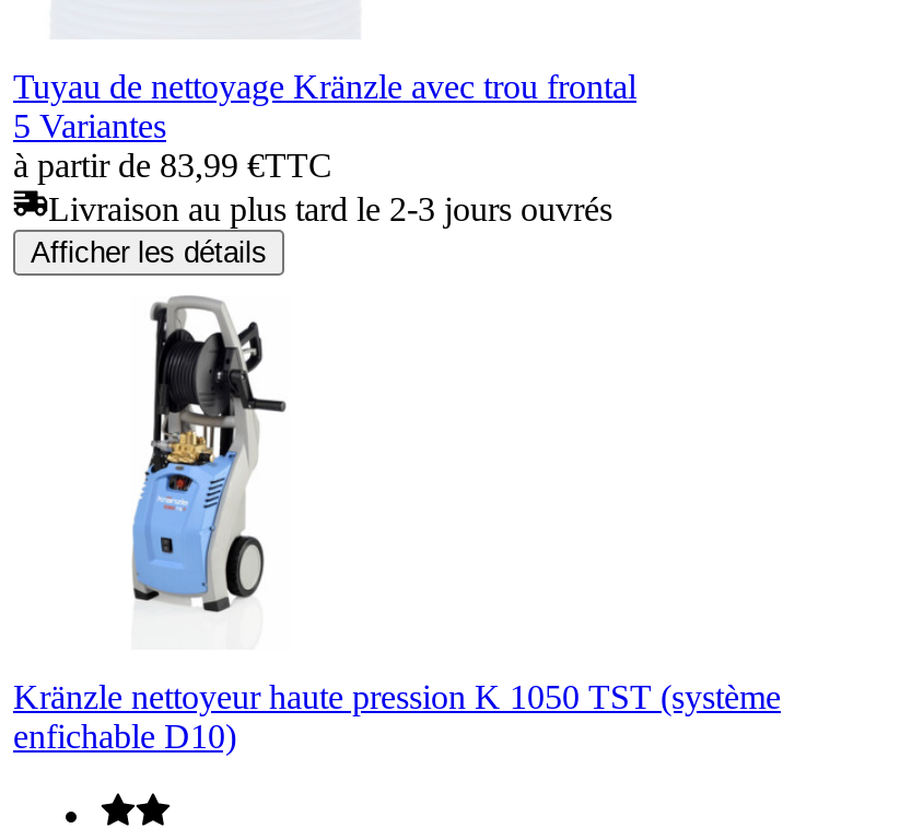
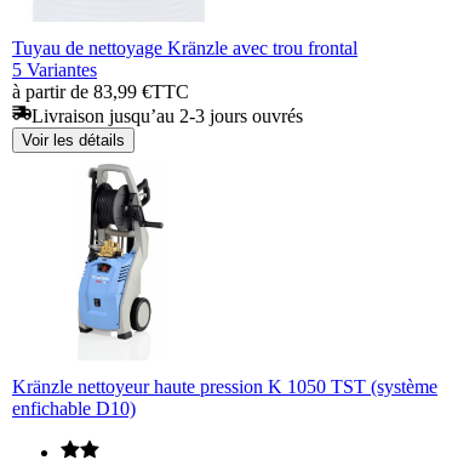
- Livraison au plus tard le 2-3 jours ouvrés
- Afficher les détails
+ Livraison jusqu’au 2-3 jours ouvrés
+ Voir les détails
